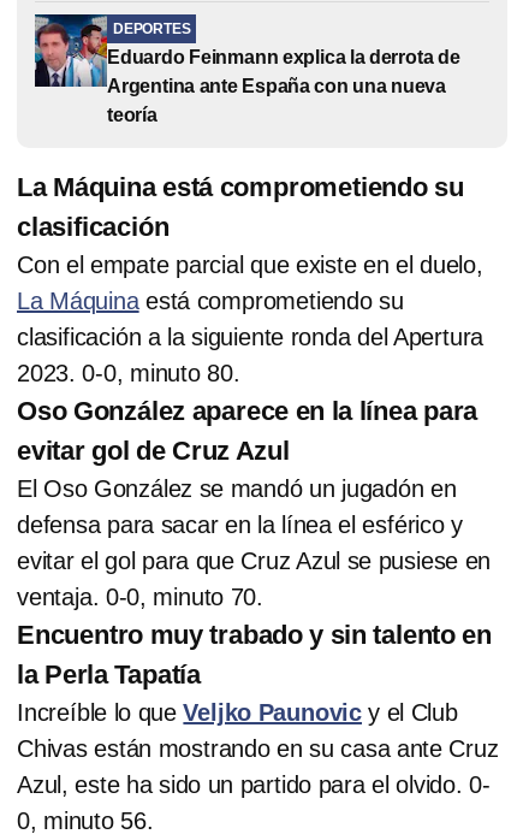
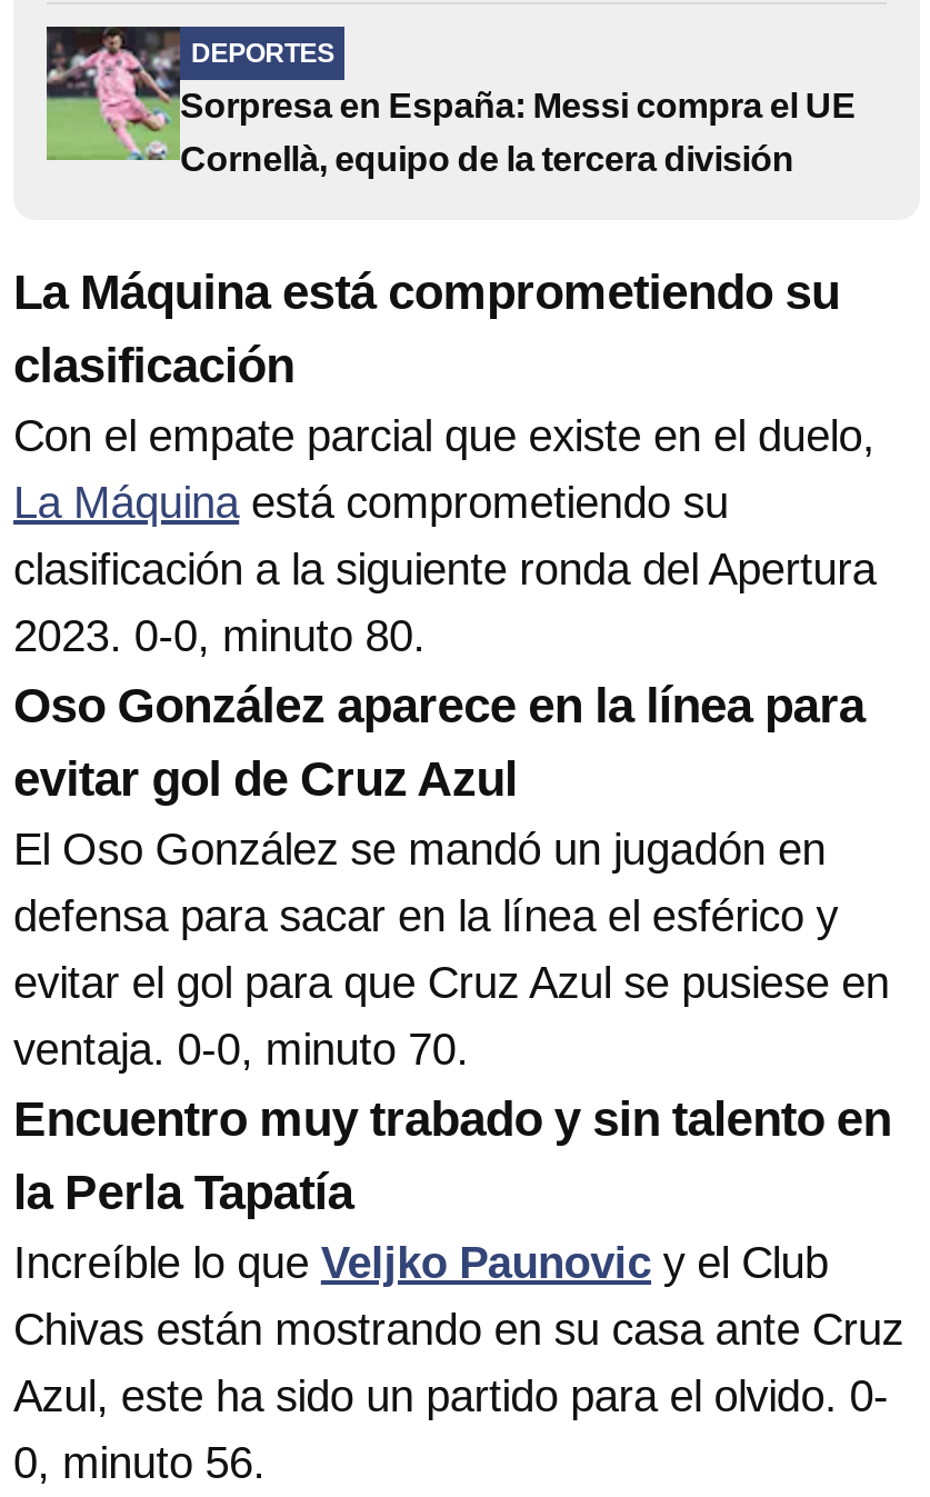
- [image]
- Eduardo Feinmann explica la derrota de
- Argentina ante España con una nueva
- teoría
+ [image]
+ Sorpresa en España: Messi compra el UE
+ Cornellà, equipo de la tercera división
